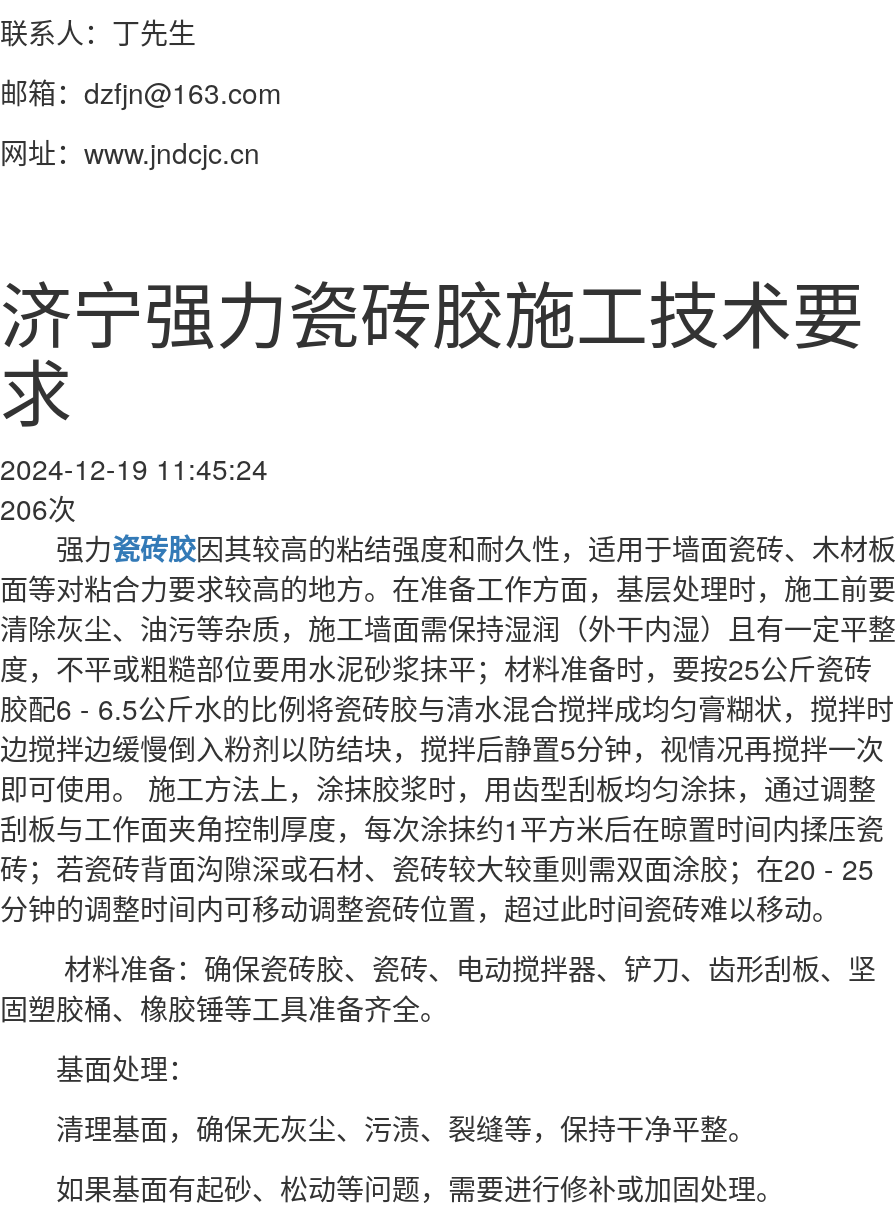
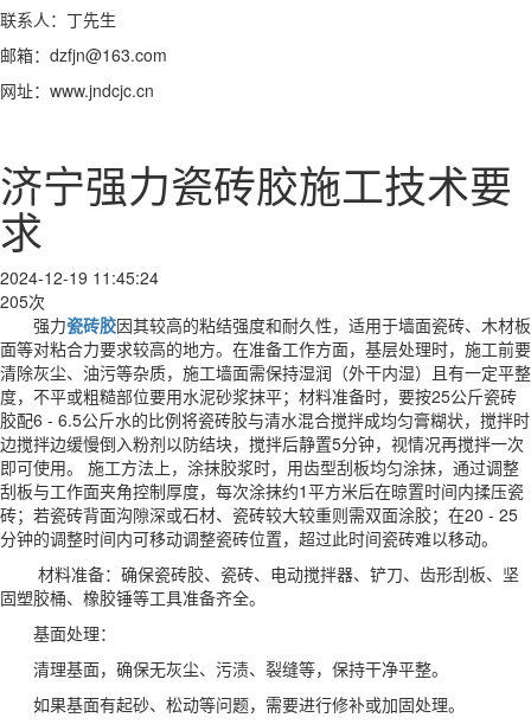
- 206次
+ 205次
